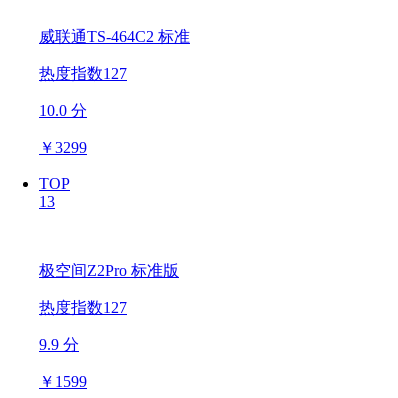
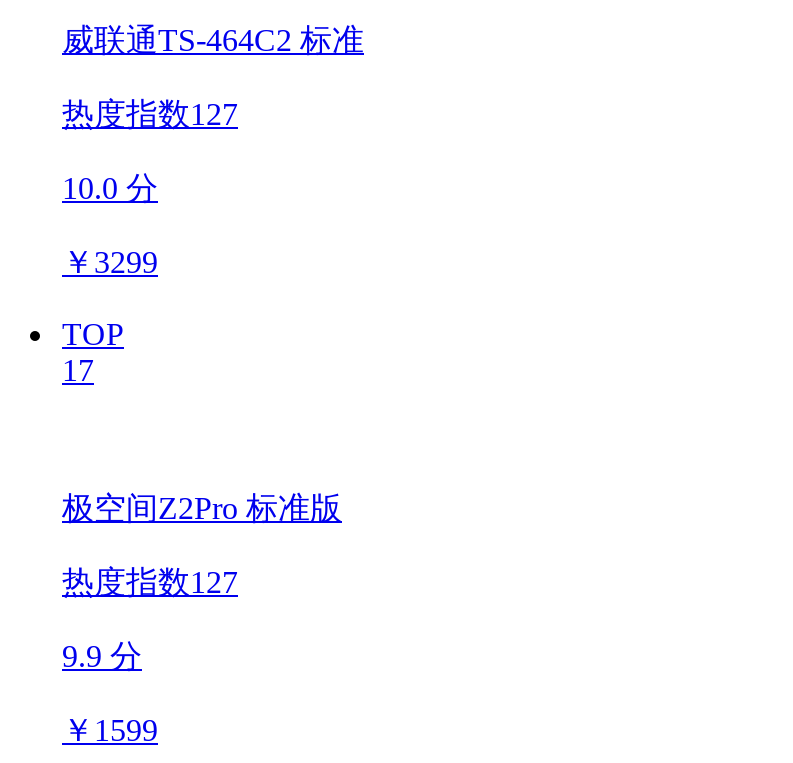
- 13
+ 17
